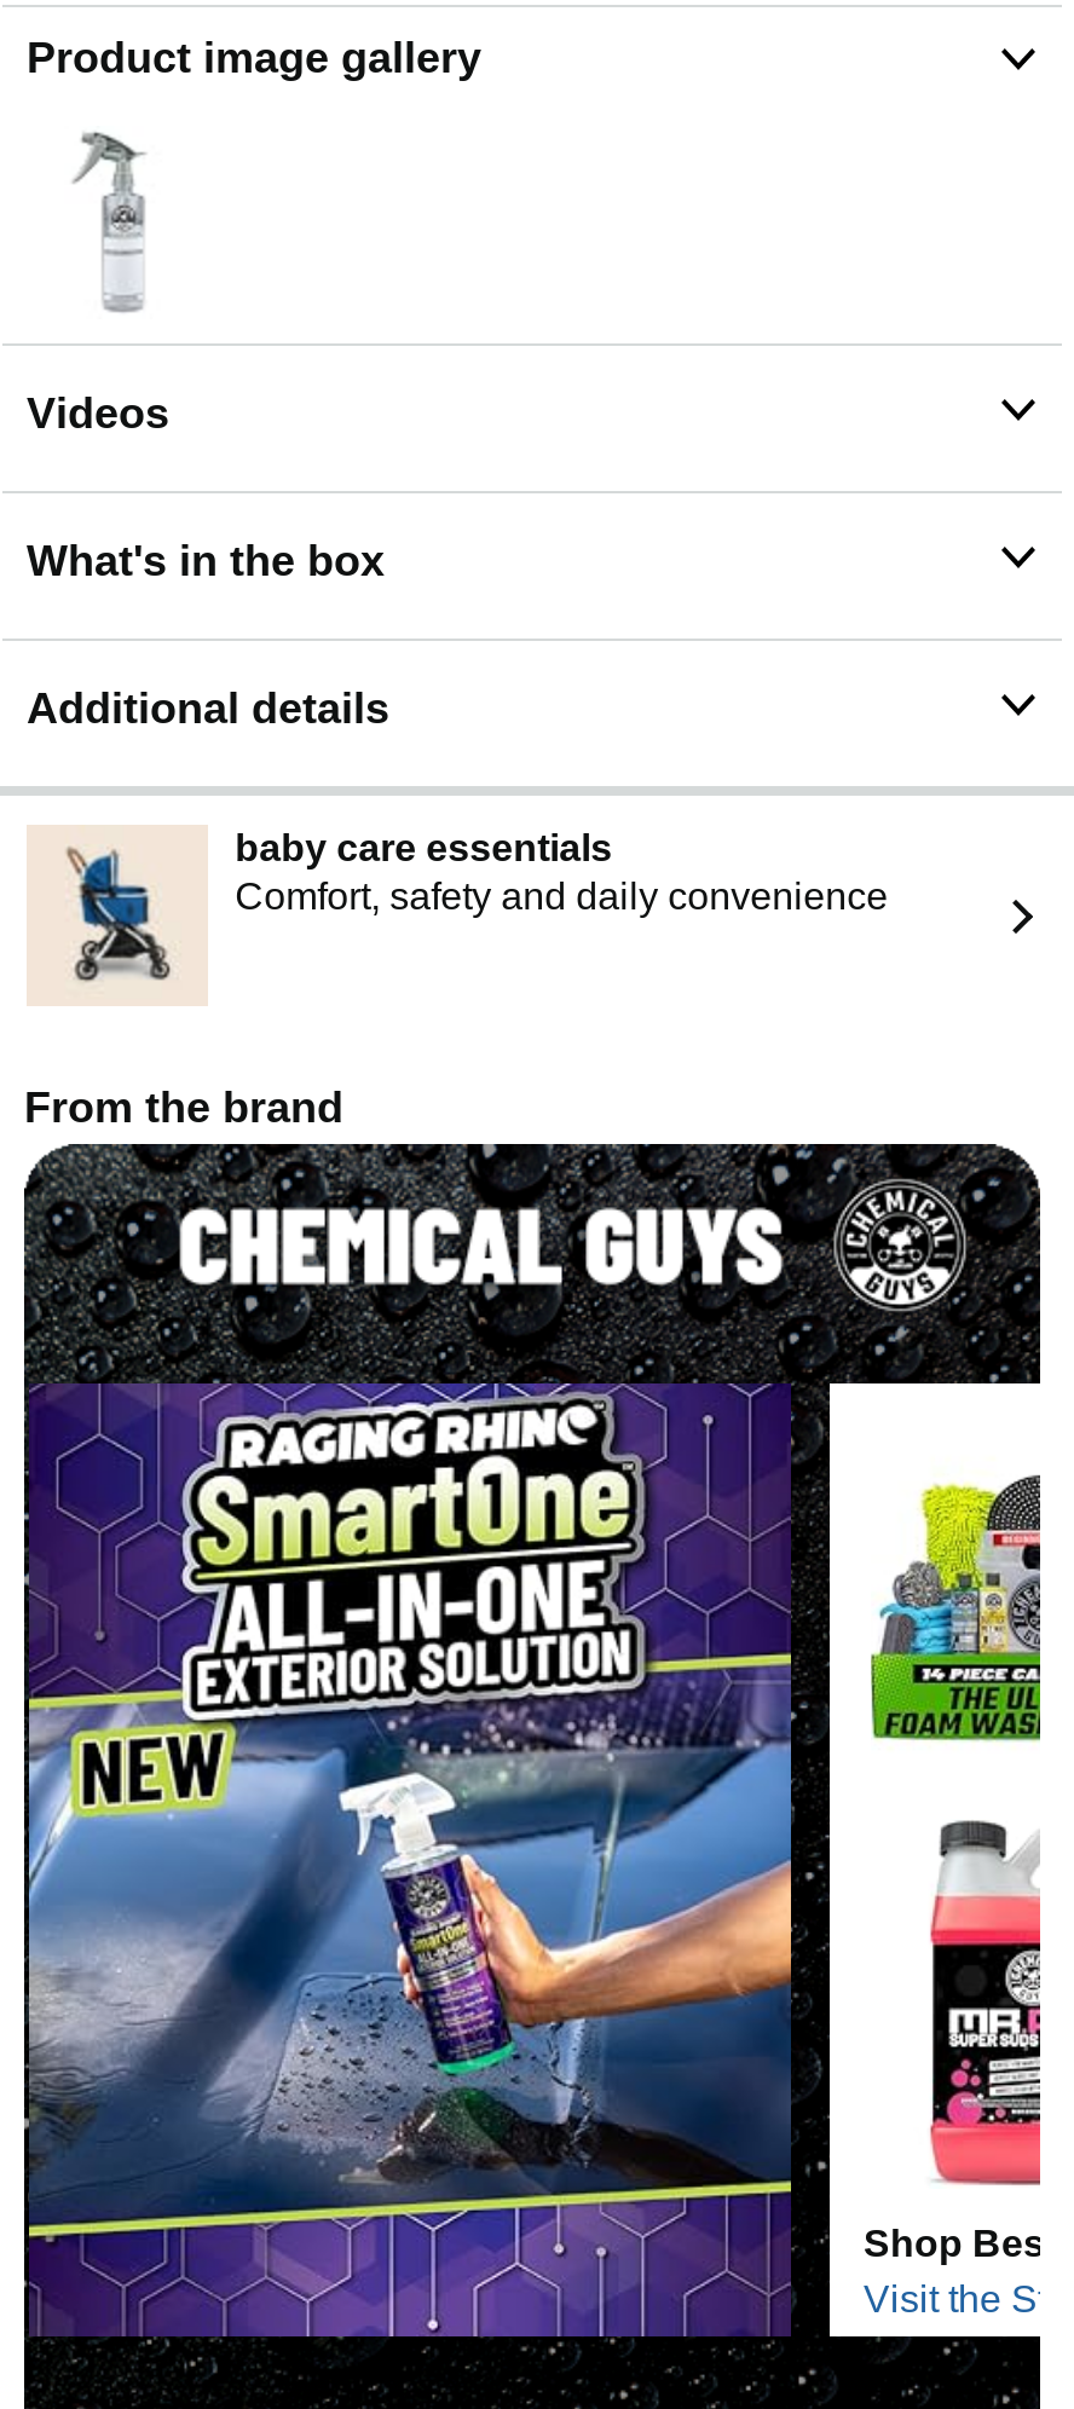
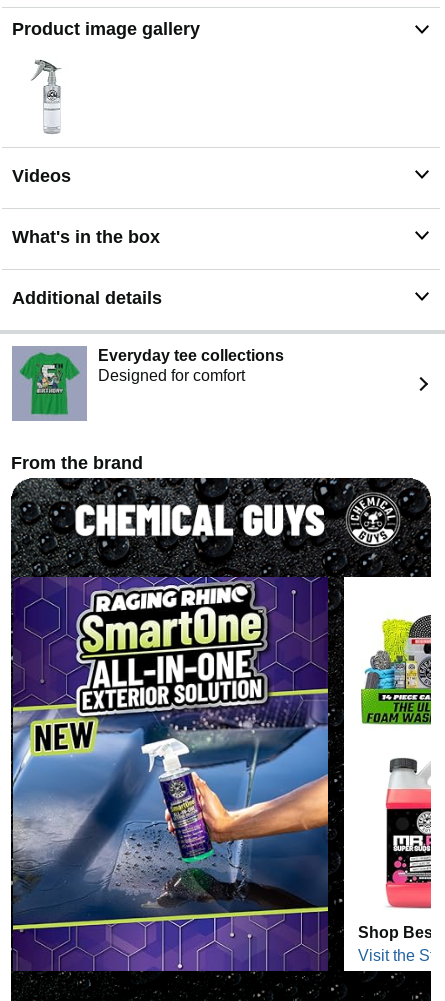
- [image]
- baby care essentials
- Comfort, safety and daily convenience
+ [image]
+ Everyday tee collections
+ Designed for comfort
